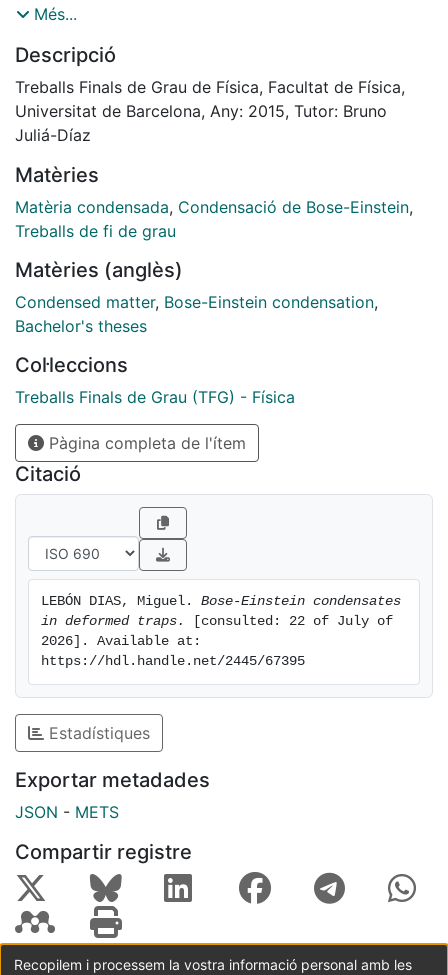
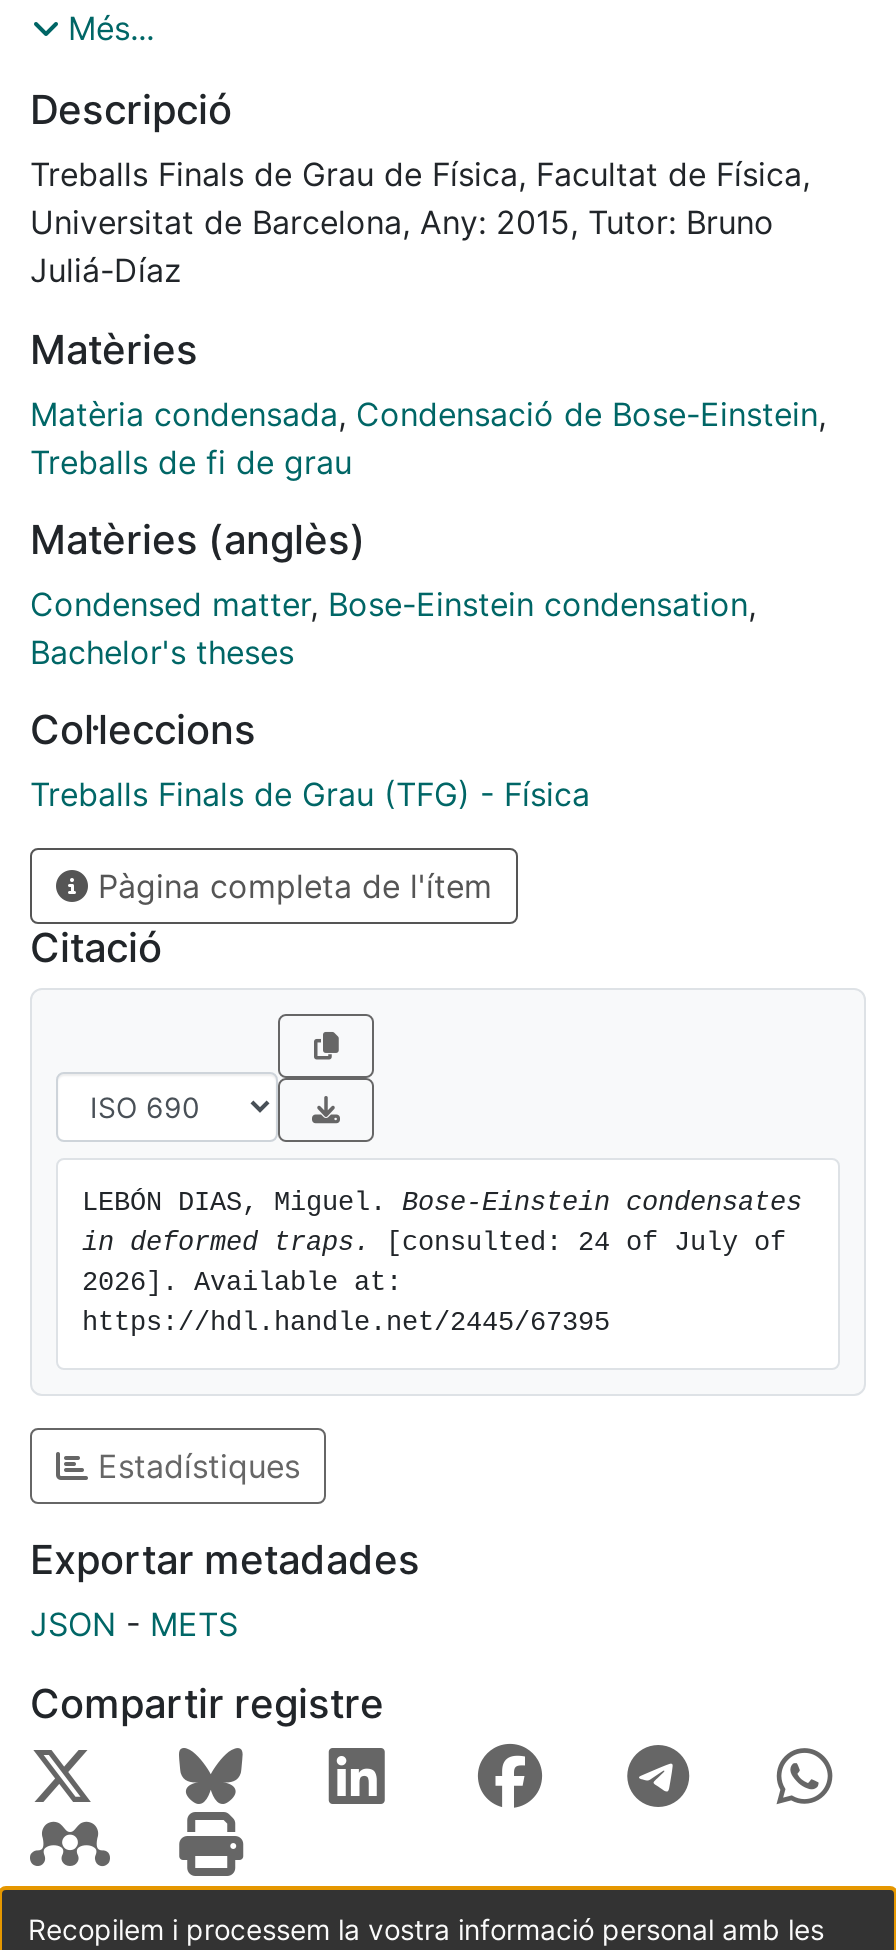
- in deformed traps. [consulted: 22 of July of
+ in deformed traps. [consulted: 24 of July of
